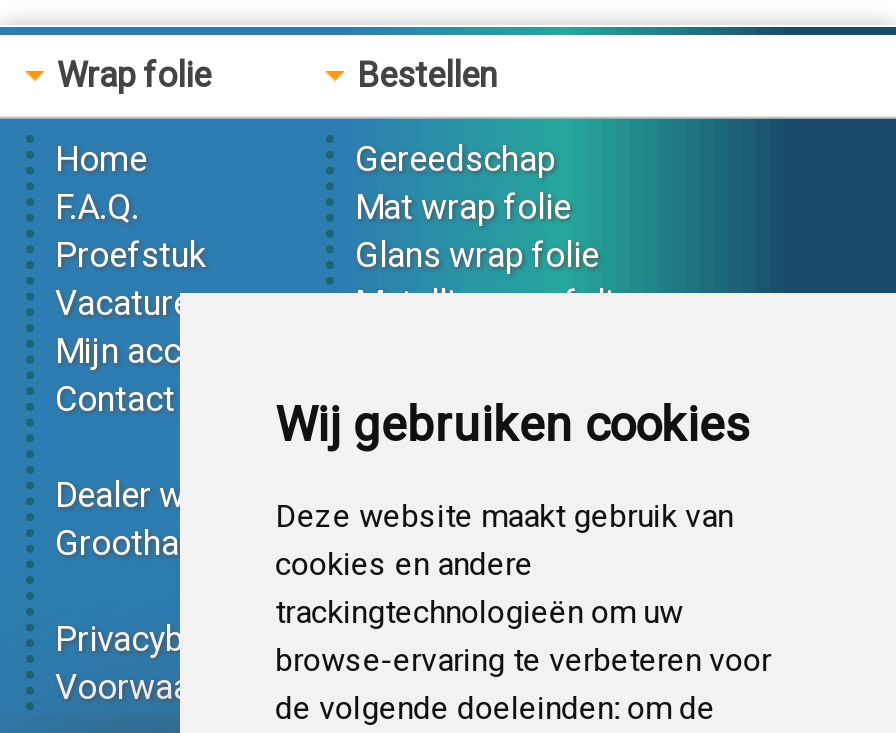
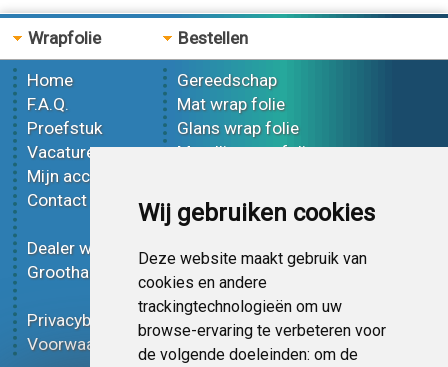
- Wrap folie
+ Wrapfolie
